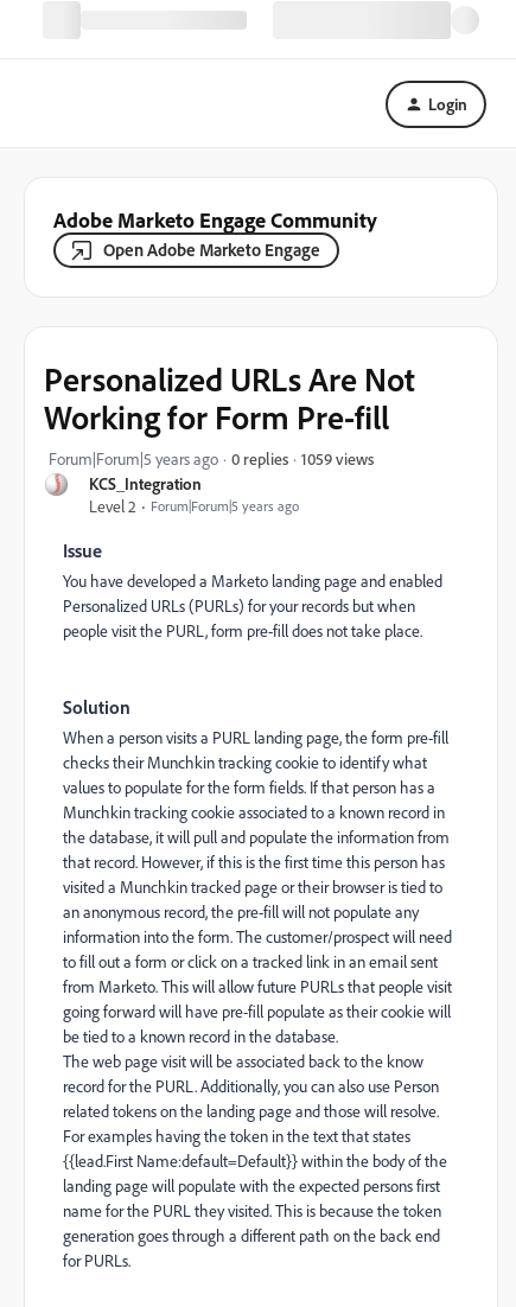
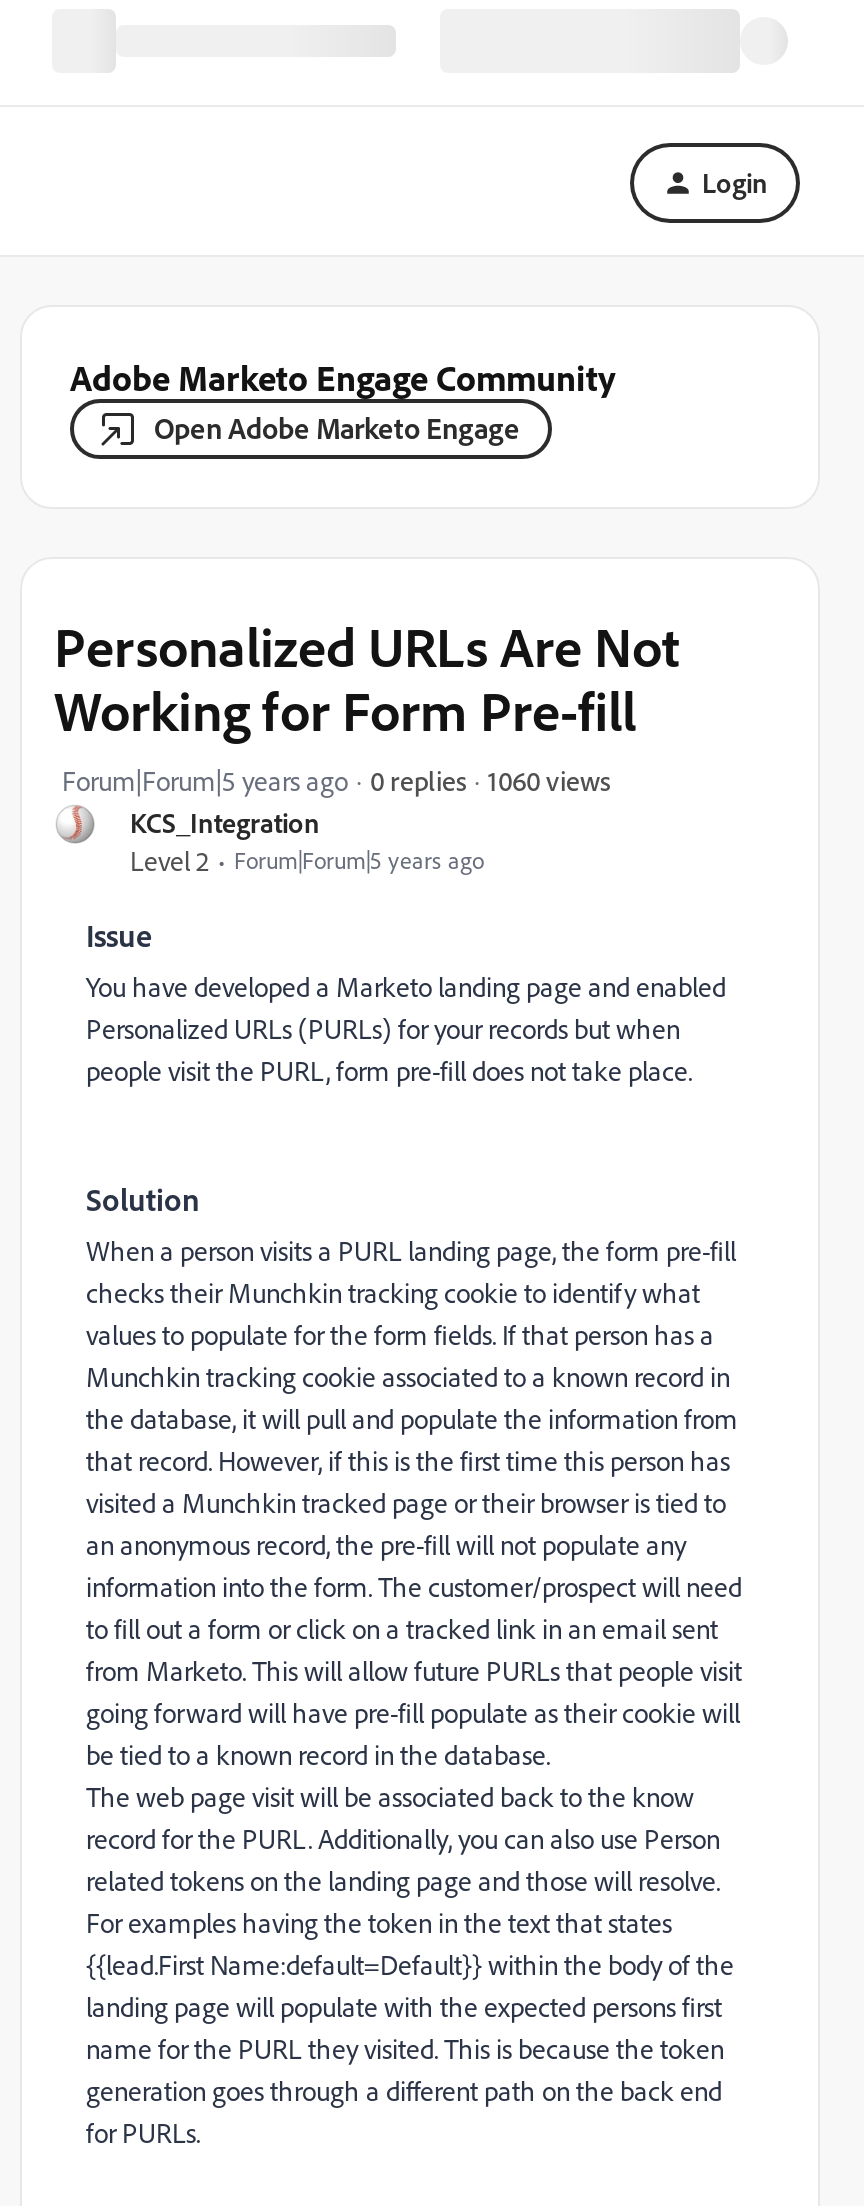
- 1059 views
+ 1060 views
